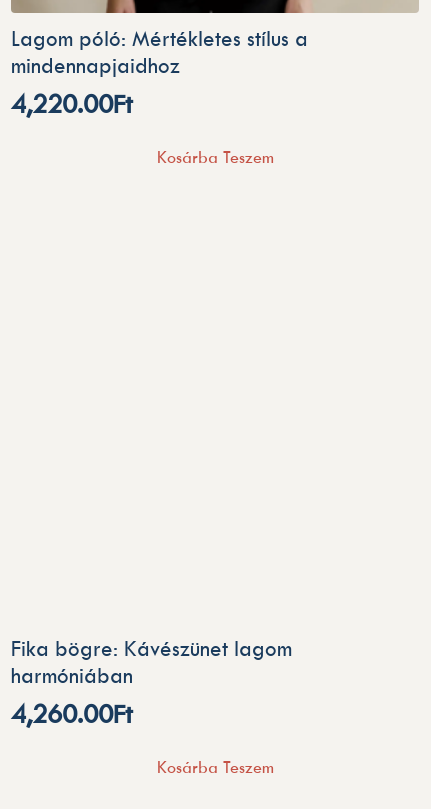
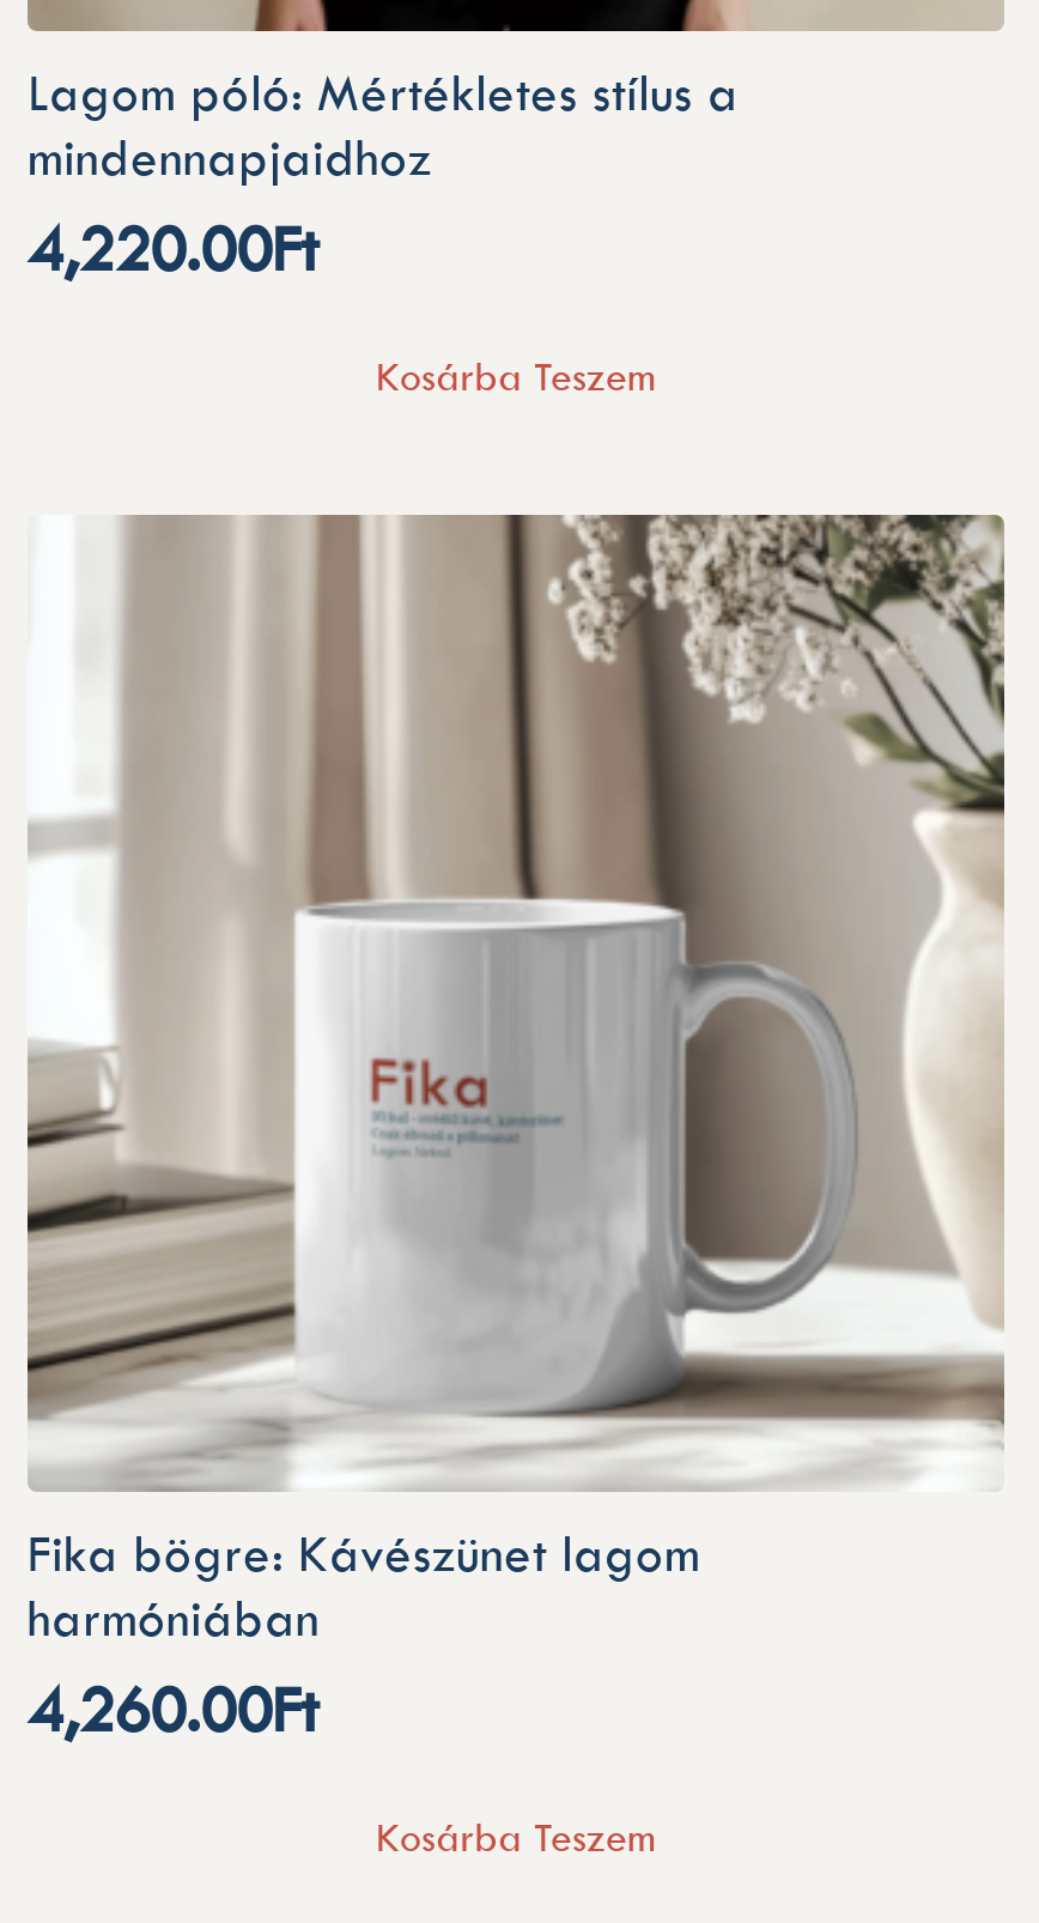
+ [image]
